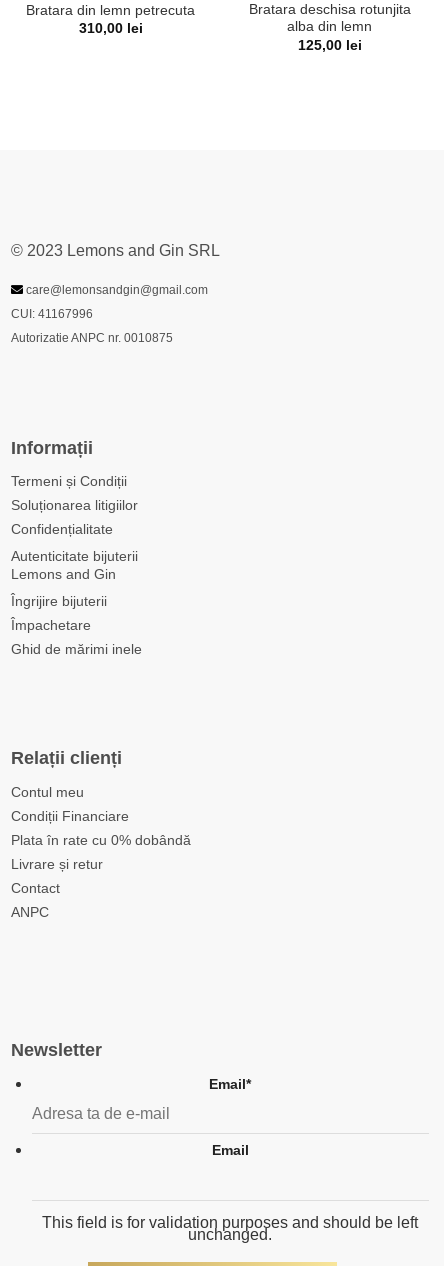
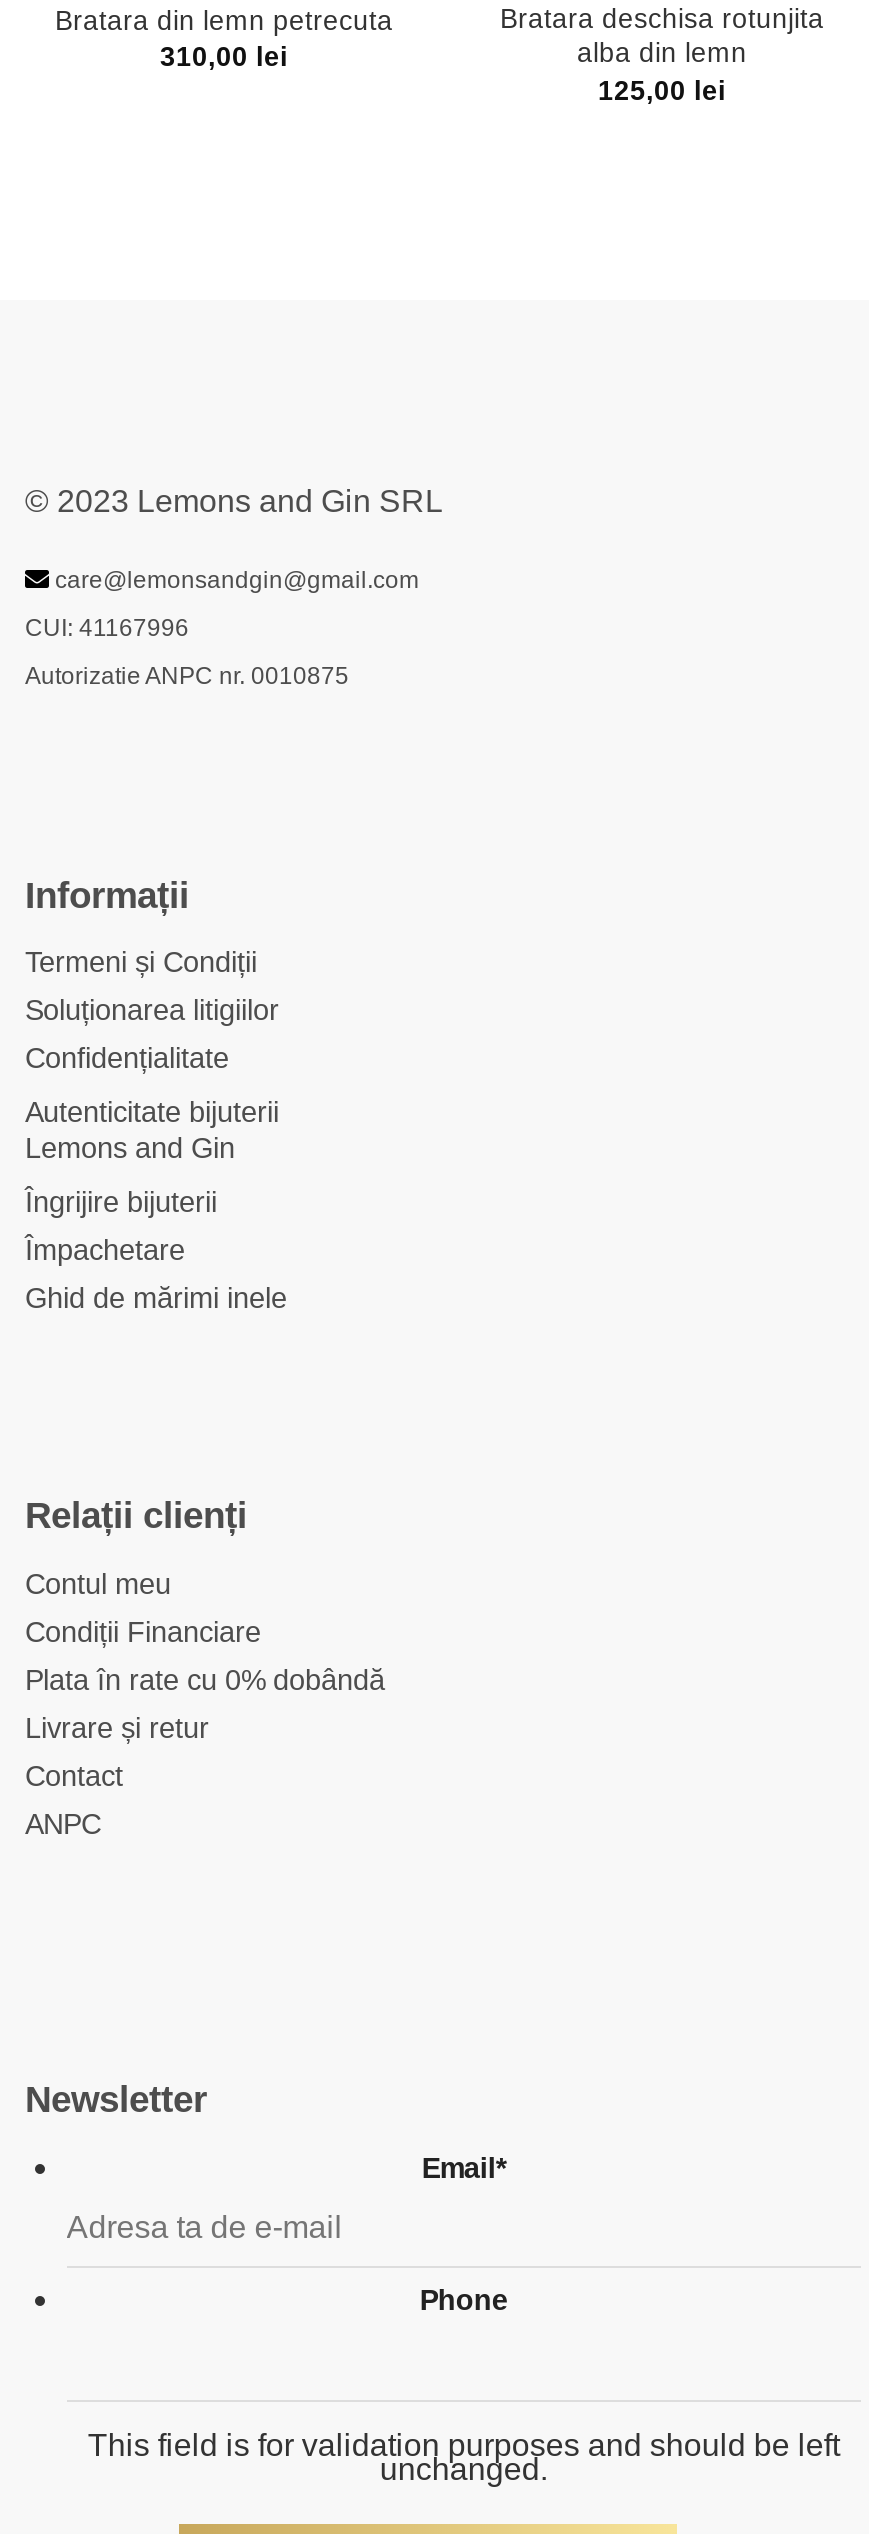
- Email
+ Phone
